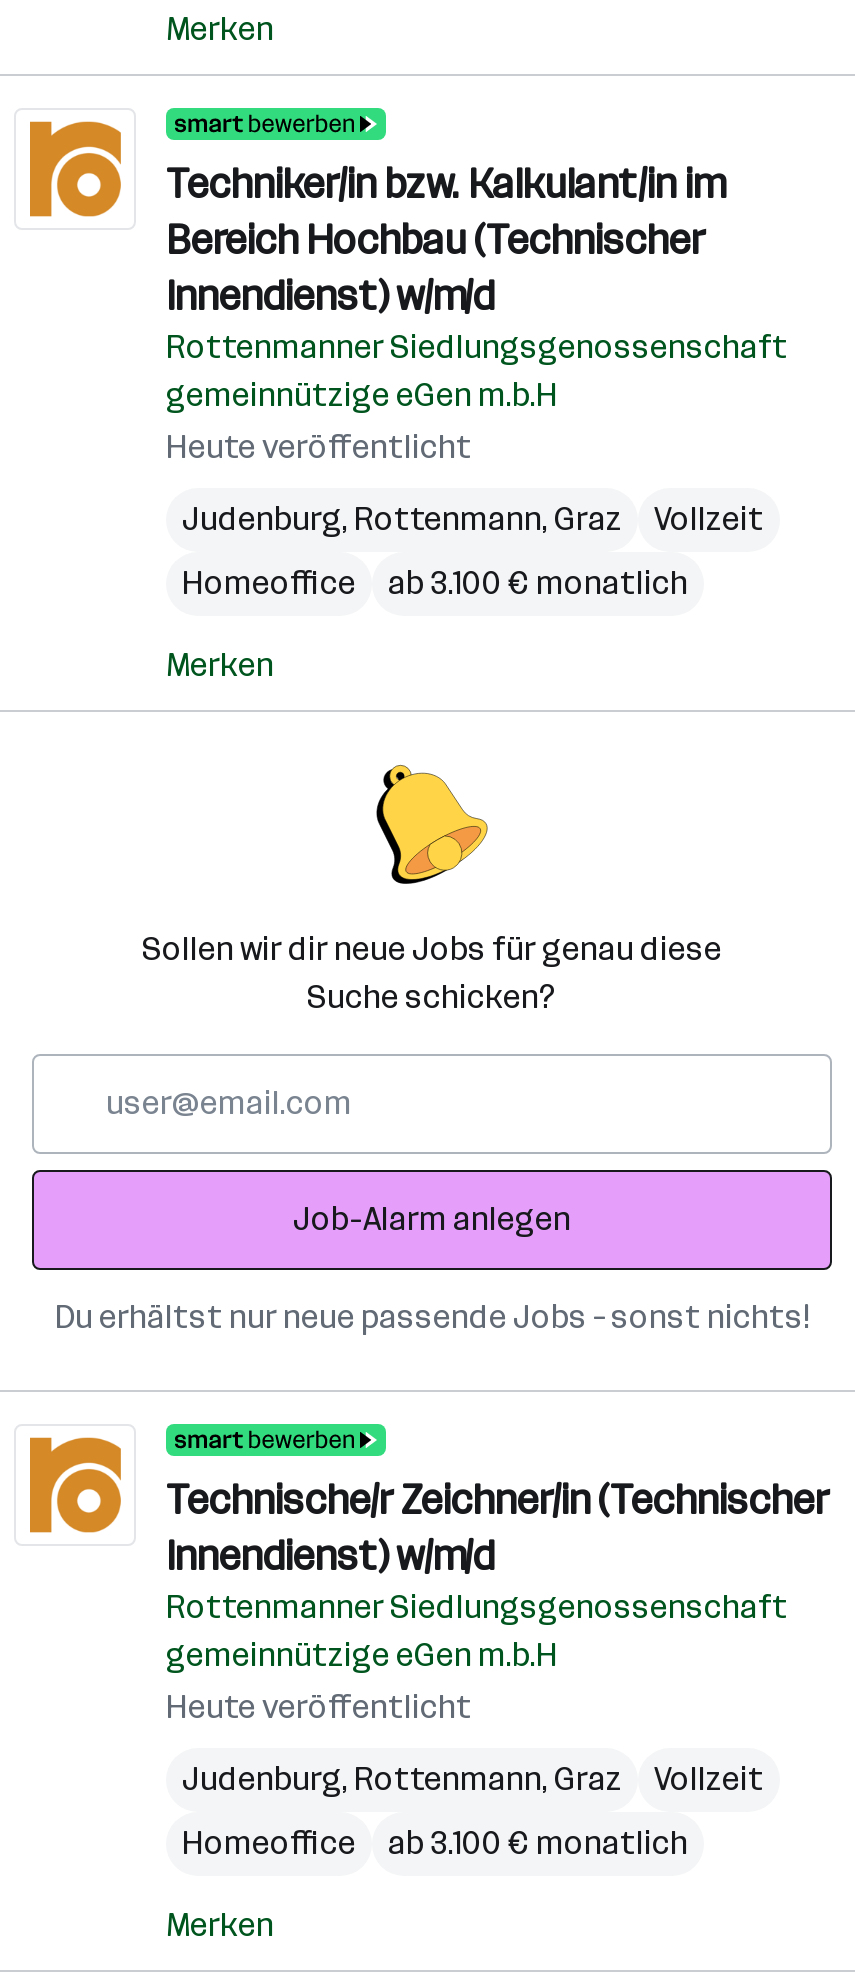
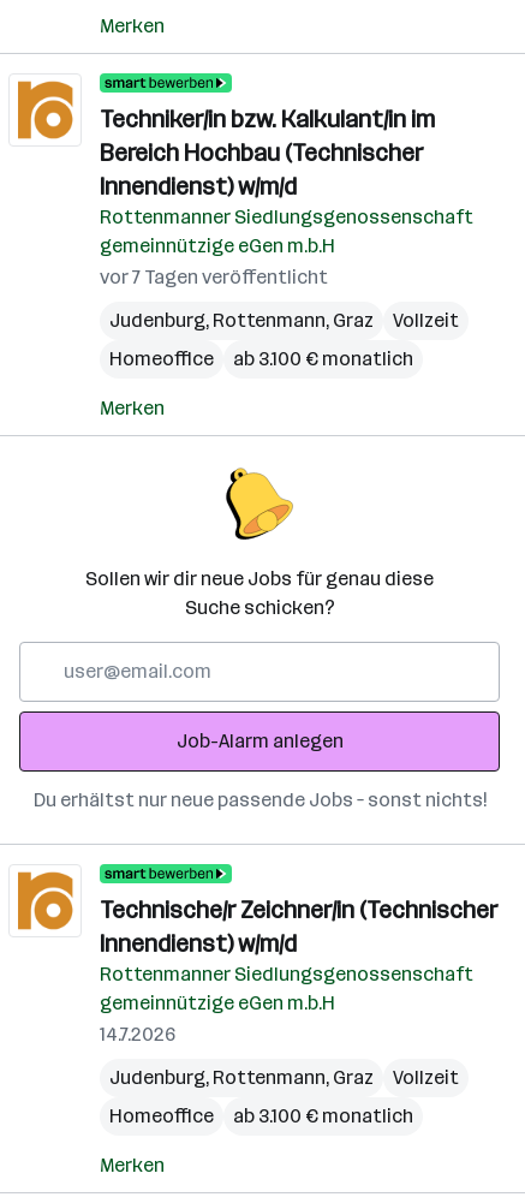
- Heute veröffentlicht
+ vor 7 Tagen veröffentlicht

- Heute veröffentlicht
+ 14.7.2026
